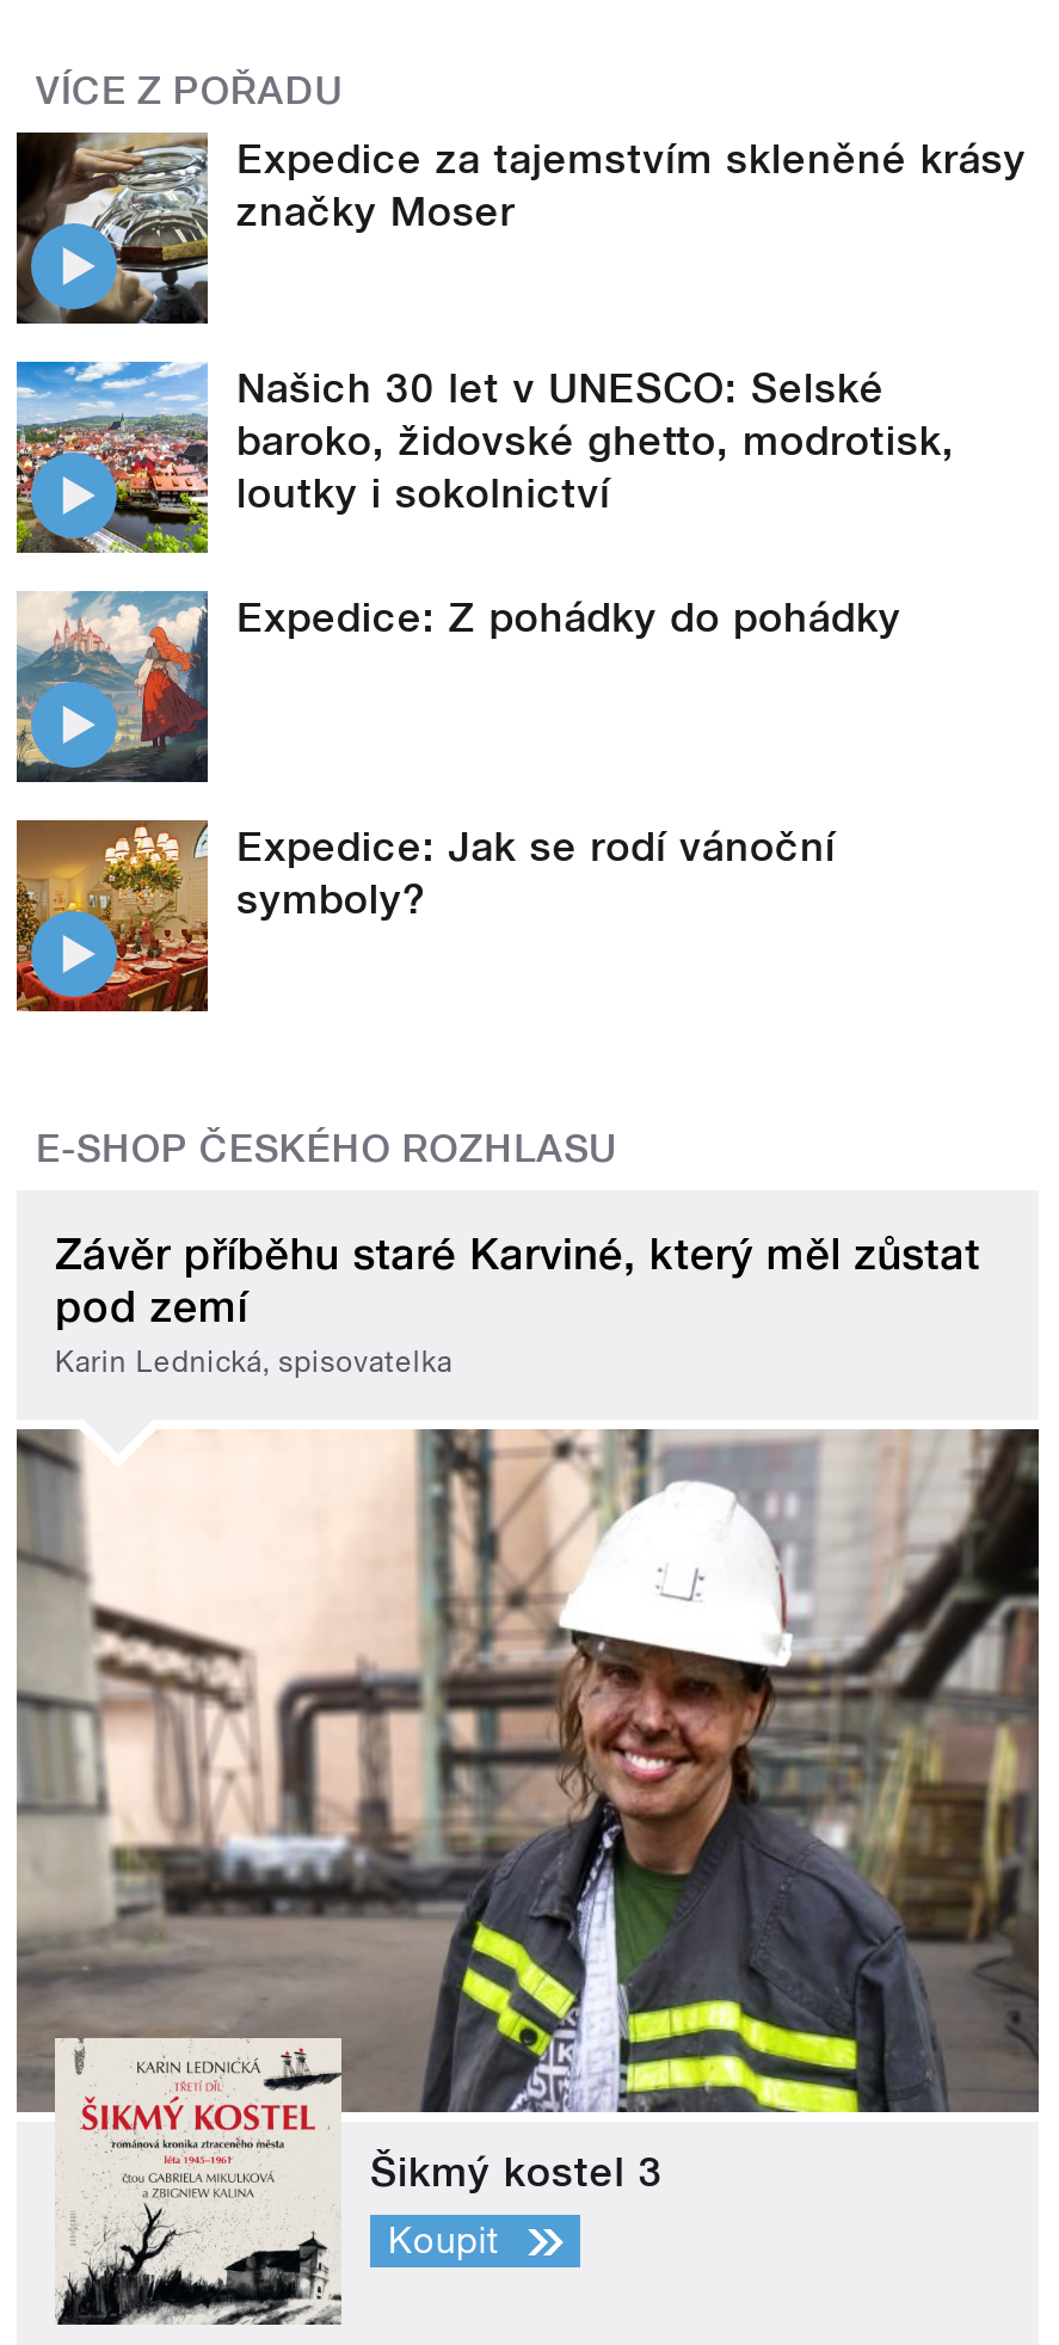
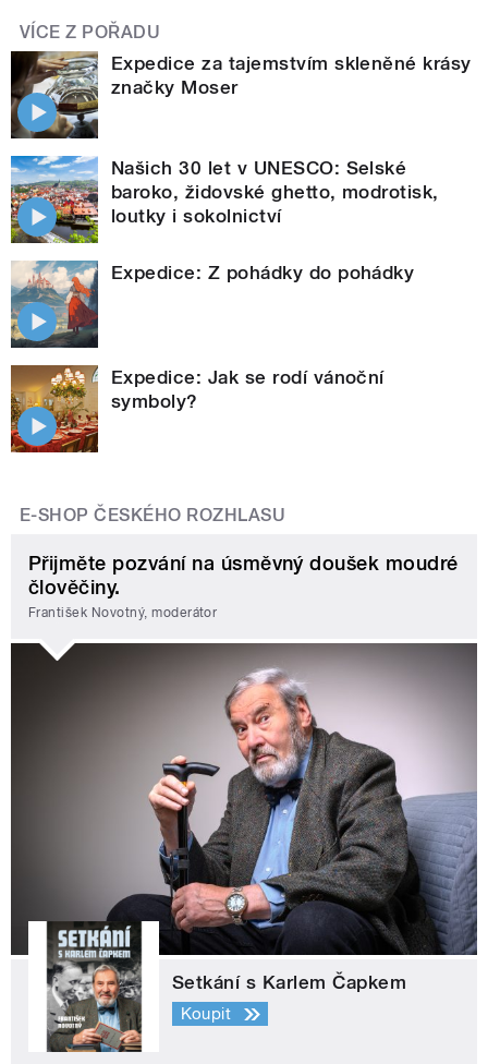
- Závěr příběhu staré Karviné, který měl zůstat
- pod zemí
- Karin Lednická, spisovatelka
+ Přijměte pozvání na úsměvný doušek moudré
+ člověčiny.
+ František Novotný, moderátor

- [image]
- Šikmý kostel 3
+ [image]
+ Setkání s Karlem Čapkem
